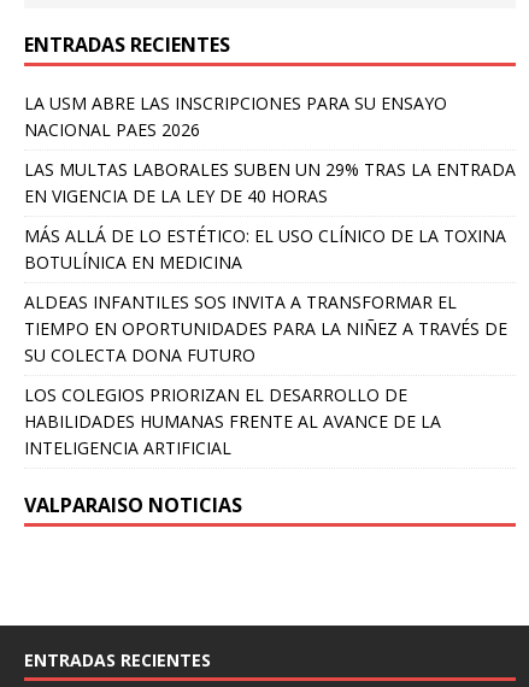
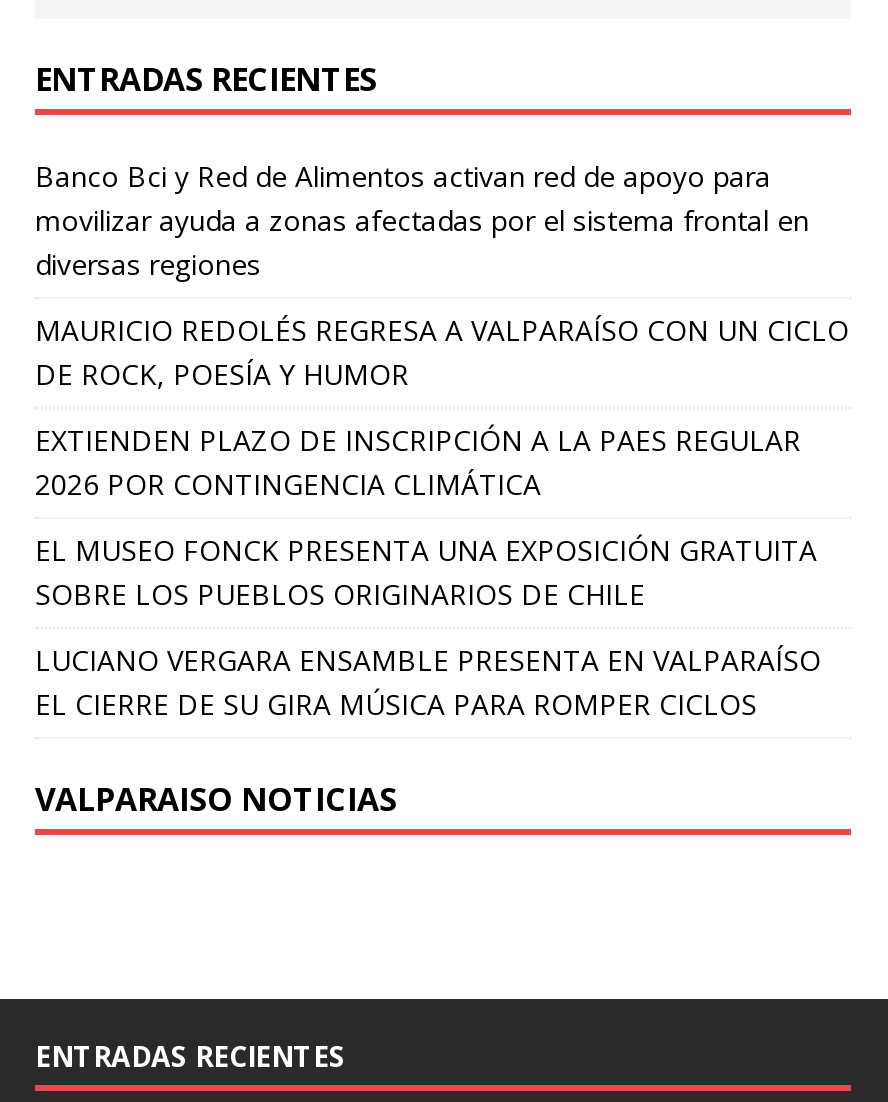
- LA USM ABRE LAS INSCRIPCIONES PARA SU ENSAYO
- NACIONAL PAES 2026
+ Banco Bci y Red de Alimentos activan red de apoyo para
+ movilizar ayuda a zonas afectadas por el sistema frontal en
+ diversas regiones

- LAS MULTAS LABORALES SUBEN UN 29% TRAS LA ENTRADA
- EN VIGENCIA DE LA LEY DE 40 HORAS
+ MAURICIO REDOLÉS REGRESA A VALPARAÍSO CON UN CICLO
+ DE ROCK, POESÍA Y HUMOR

- MÁS ALLÁ DE LO ESTÉTICO: EL USO CLÍNICO DE LA TOXINA
- BOTULÍNICA EN MEDICINA
+ EXTIENDEN PLAZO DE INSCRIPCIÓN A LA PAES REGULAR
+ 2026 POR CONTINGENCIA CLIMÁTICA

- ALDEAS INFANTILES SOS INVITA A TRANSFORMAR EL
- TIEMPO EN OPORTUNIDADES PARA LA NIÑEZ A TRAVÉS DE
- SU COLECTA DONA FUTURO
+ EL MUSEO FONCK PRESENTA UNA EXPOSICIÓN GRATUITA
+ SOBRE LOS PUEBLOS ORIGINARIOS DE CHILE

- LOS COLEGIOS PRIORIZAN EL DESARROLLO DE
- HABILIDADES HUMANAS FRENTE AL AVANCE DE LA
- INTELIGENCIA ARTIFICIAL
+ LUCIANO VERGARA ENSAMBLE PRESENTA EN VALPARAÍSO
+ EL CIERRE DE SU GIRA MÚSICA PARA ROMPER CICLOS
